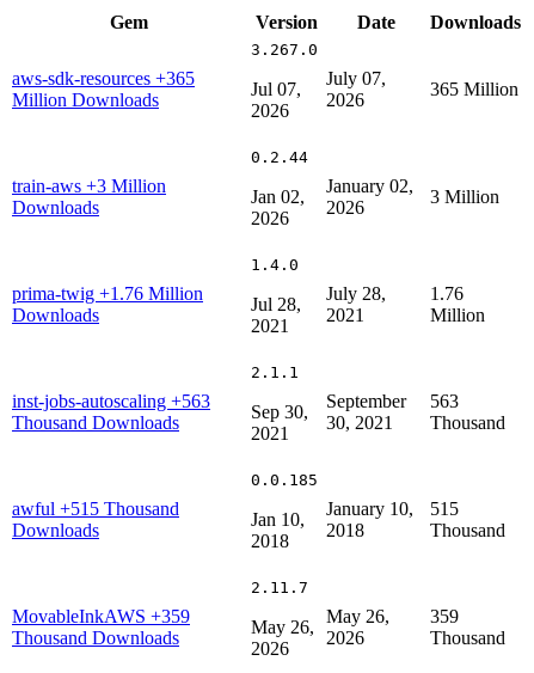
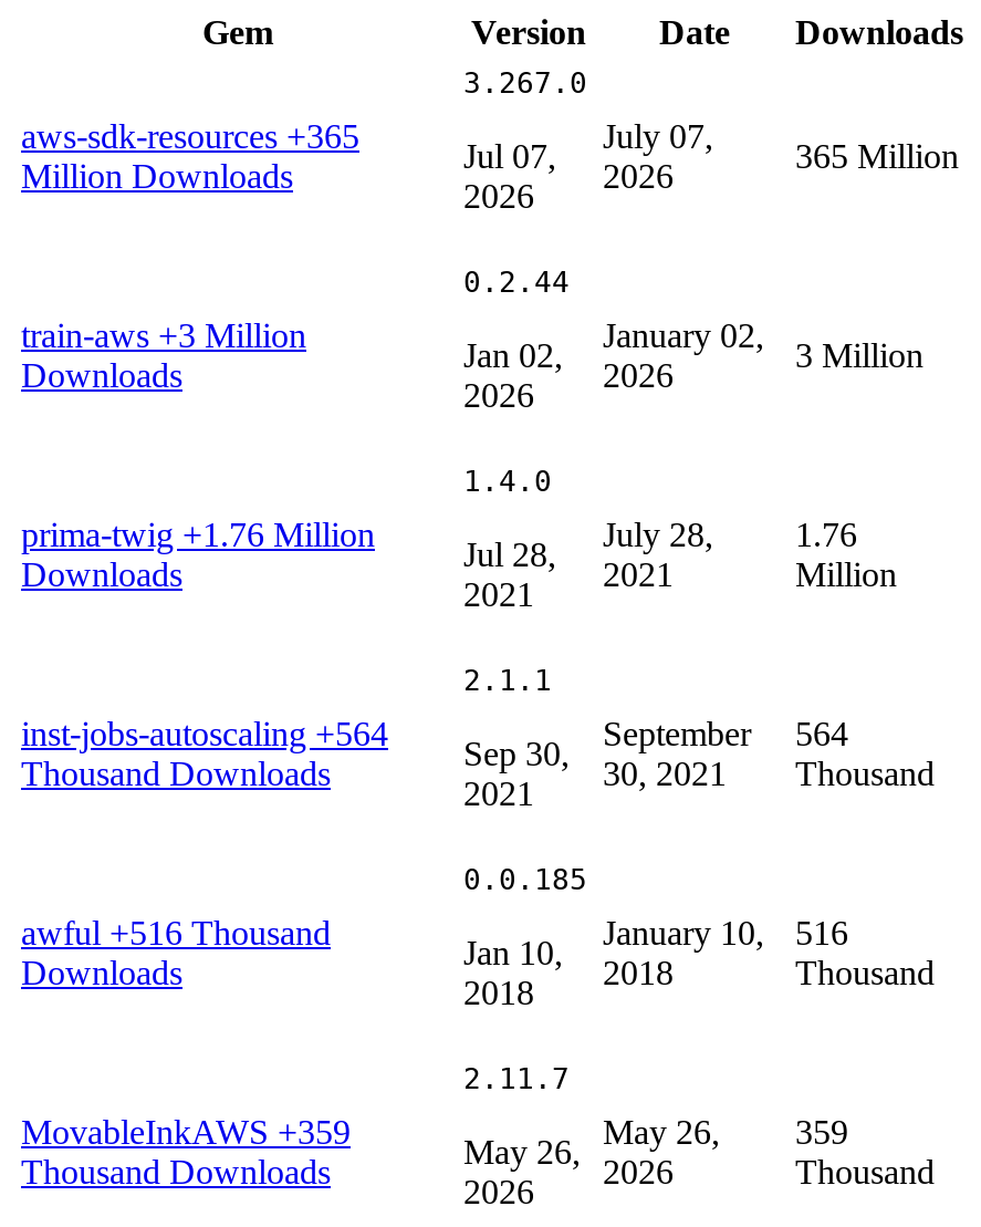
- inst-jobs-autoscaling +563
+ inst-jobs-autoscaling +564

- September 563
+ September 564

- awful +515 Thousand
+ awful +516 Thousand

- January 10, 515
+ January 10, 516
